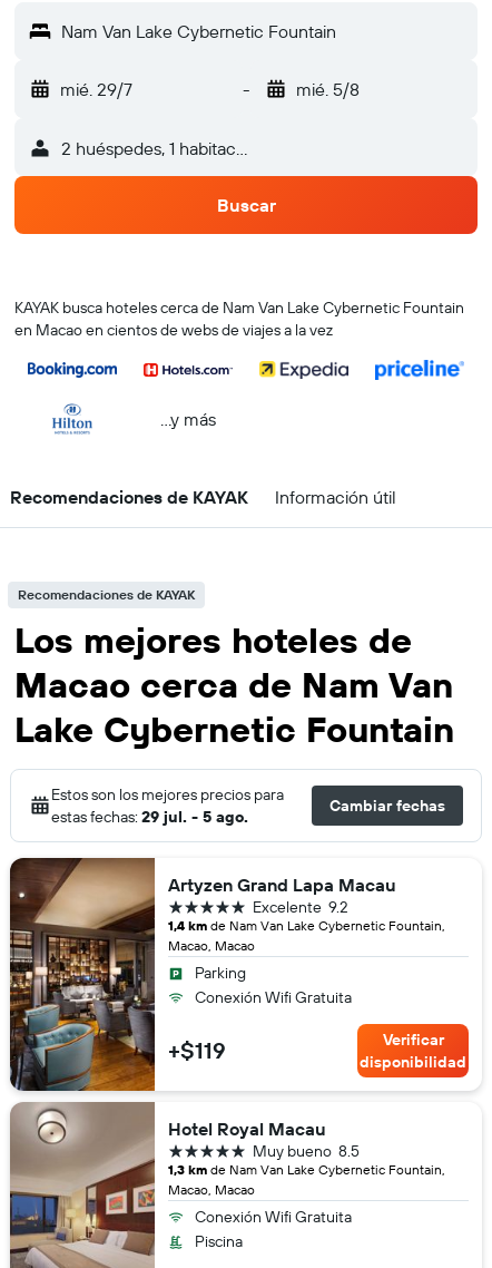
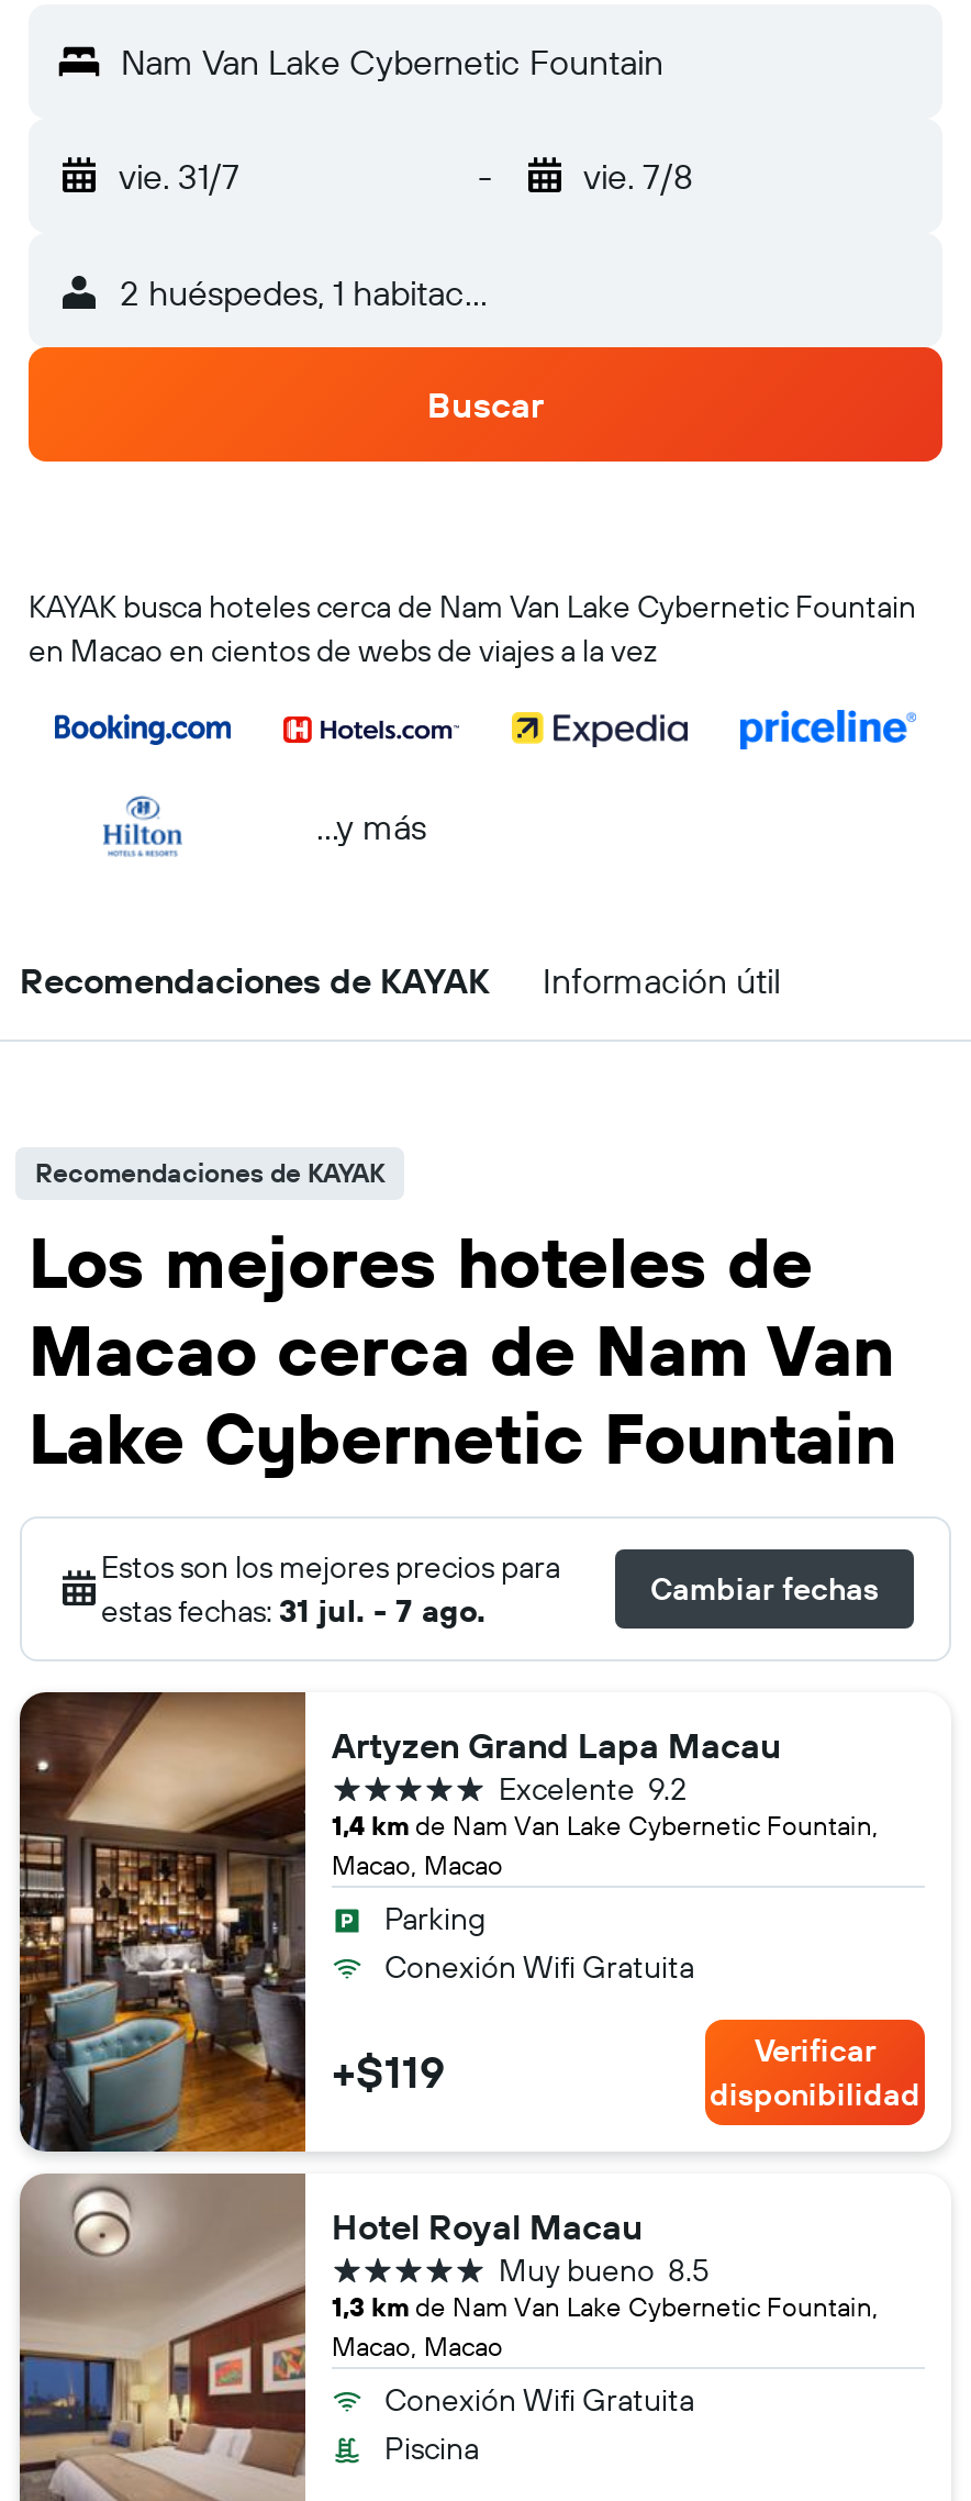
- mié. 29/7
+ vie. 31/7

- mié. 5/8
+ vie. 7/8

- estas fechas: 29 jul. - 5 ago.
+ estas fechas: 31 jul. - 7 ago.
